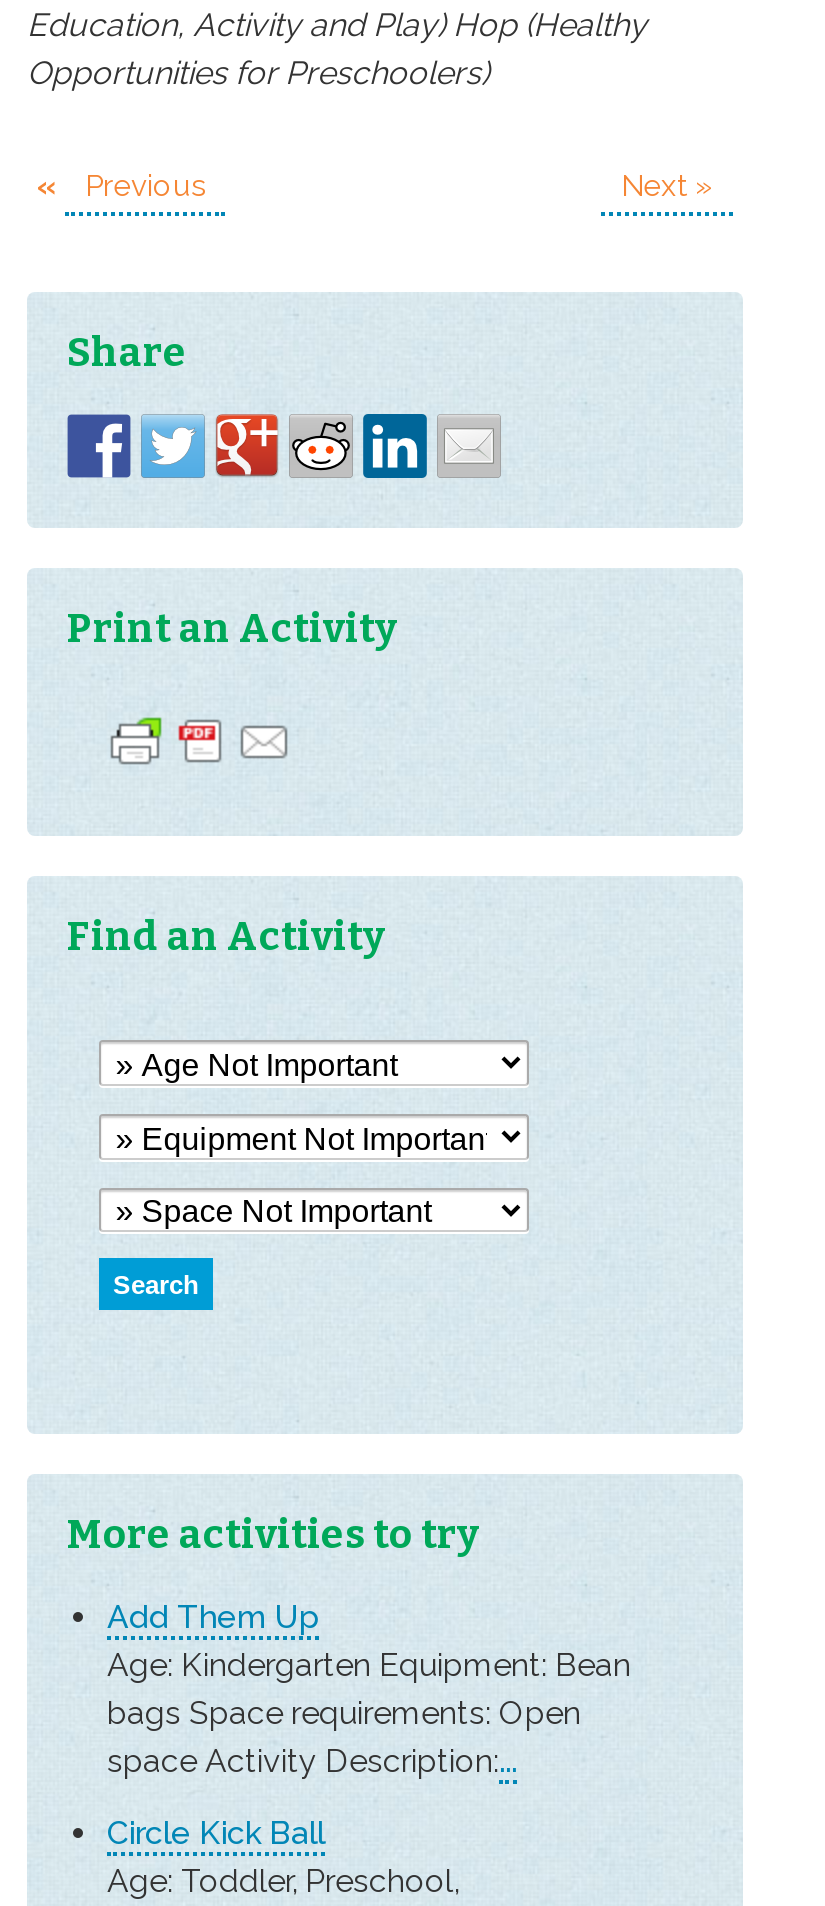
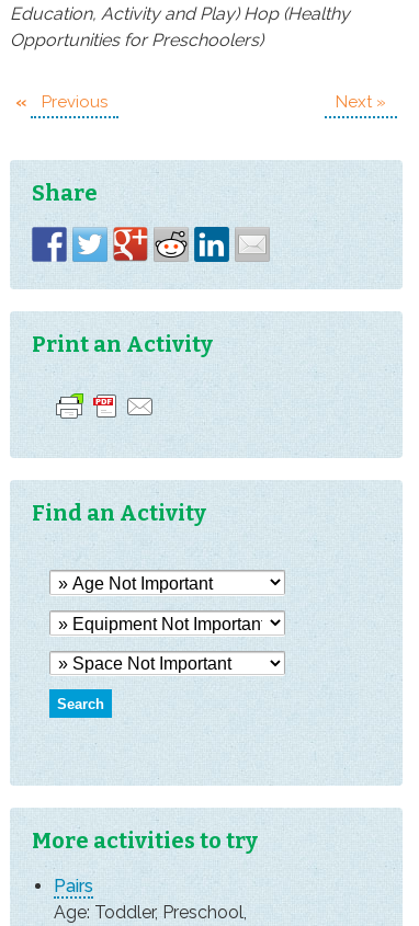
- Add Them Up
- Age: Kindergarten Equipment: Bean
- bags Space requirements: Open
- space Activity Description:...
- Circle Kick Ball
+ Pairs
